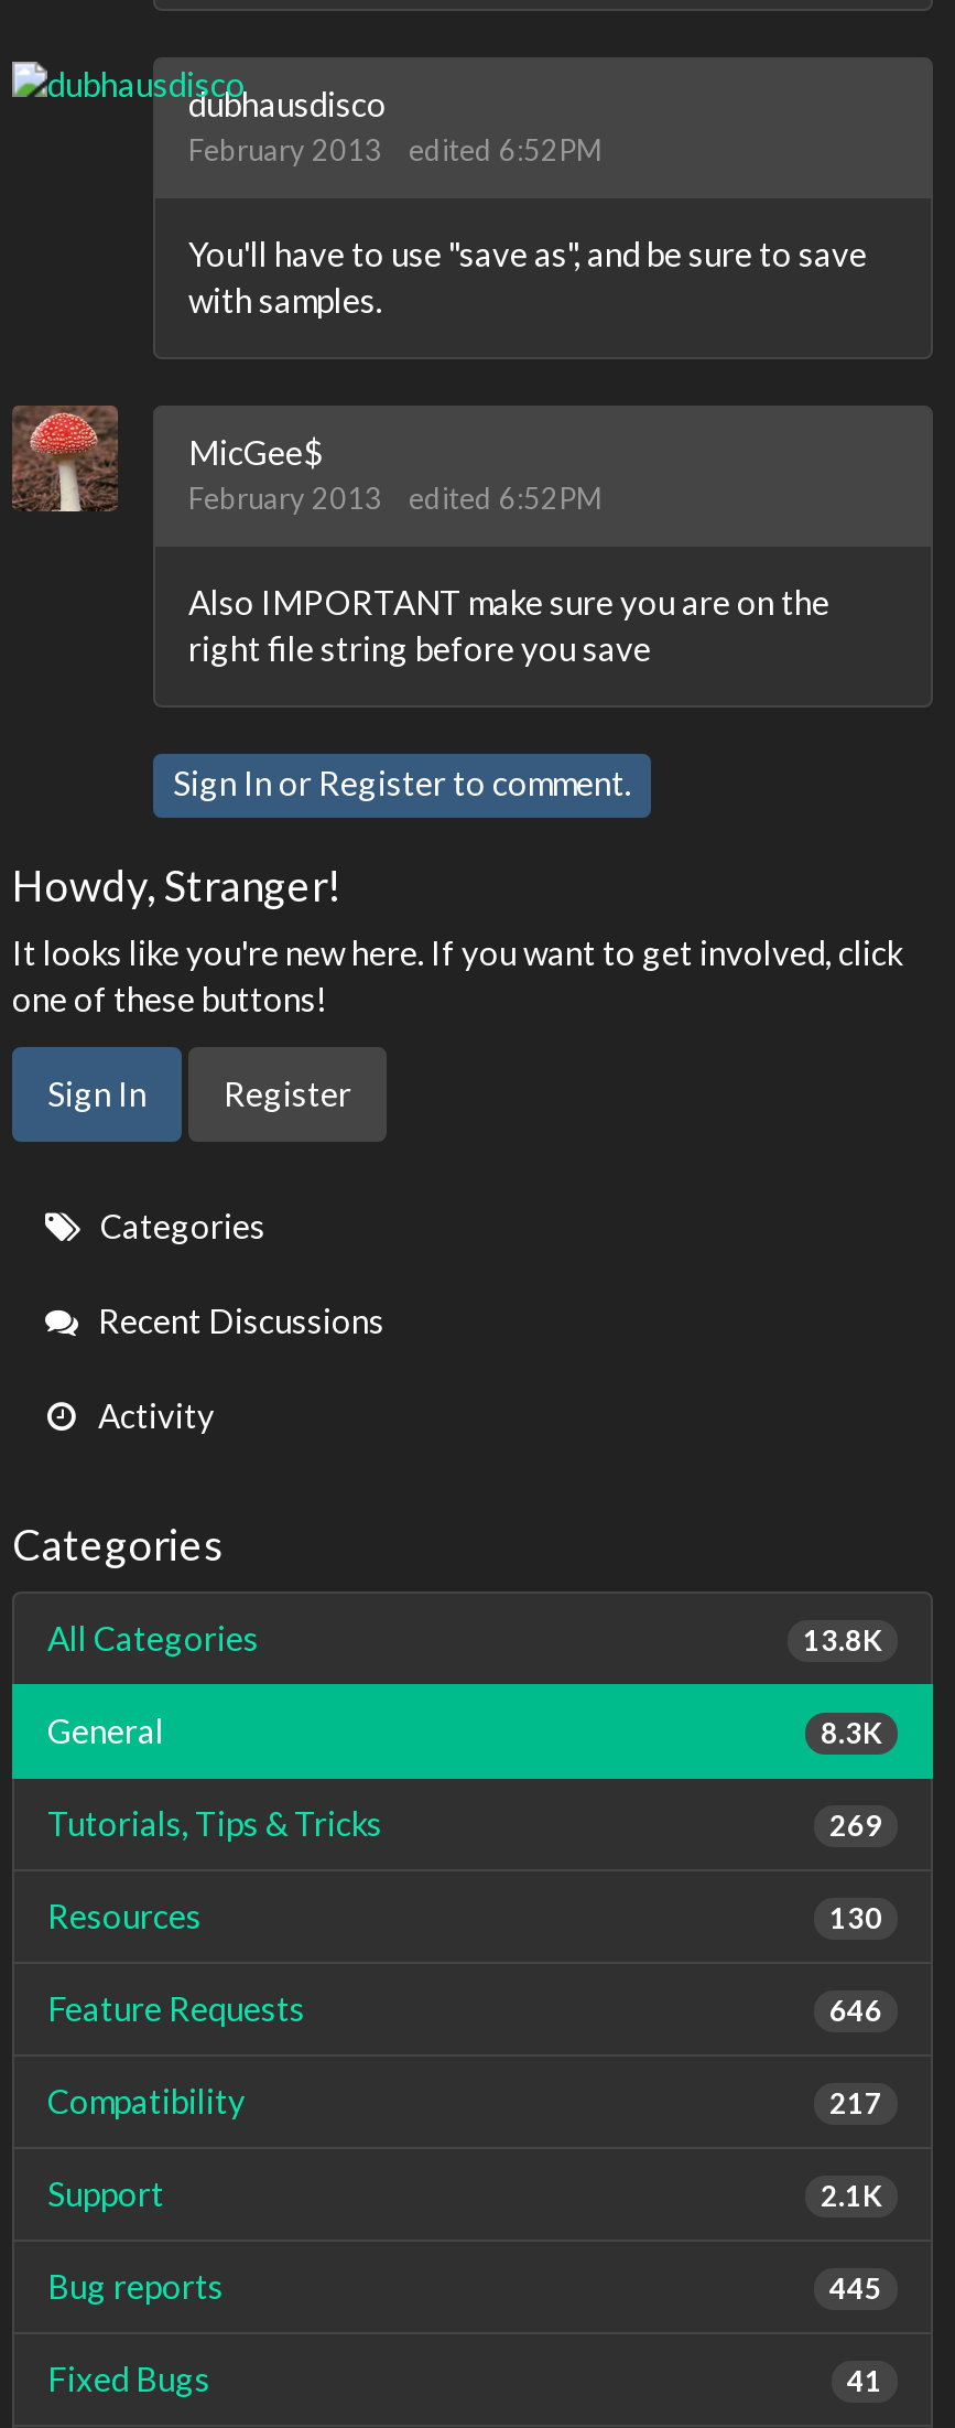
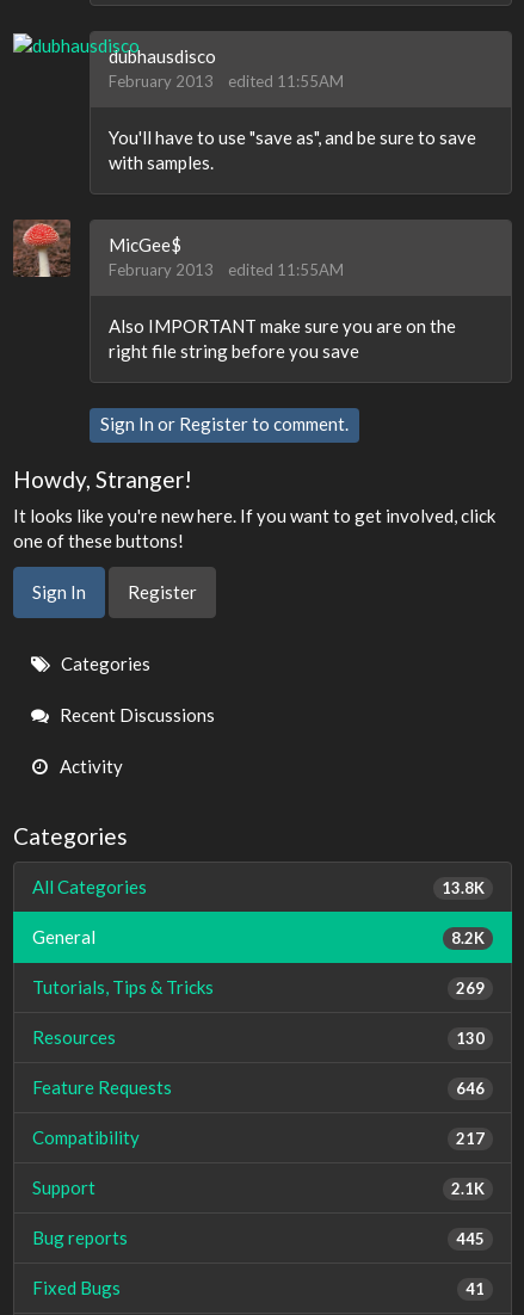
- February 2013 edited 6:52PM
+ February 2013 edited 11:55AM

- February 2013 edited 6:52PM
+ February 2013 edited 11:55AM

- 8.3K
+ 8.2K
